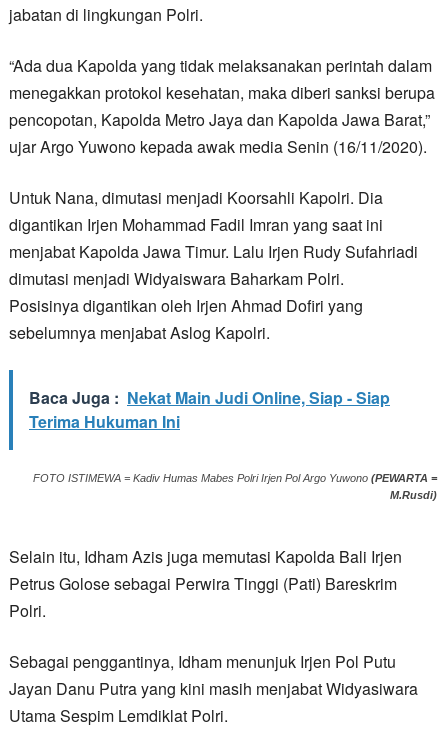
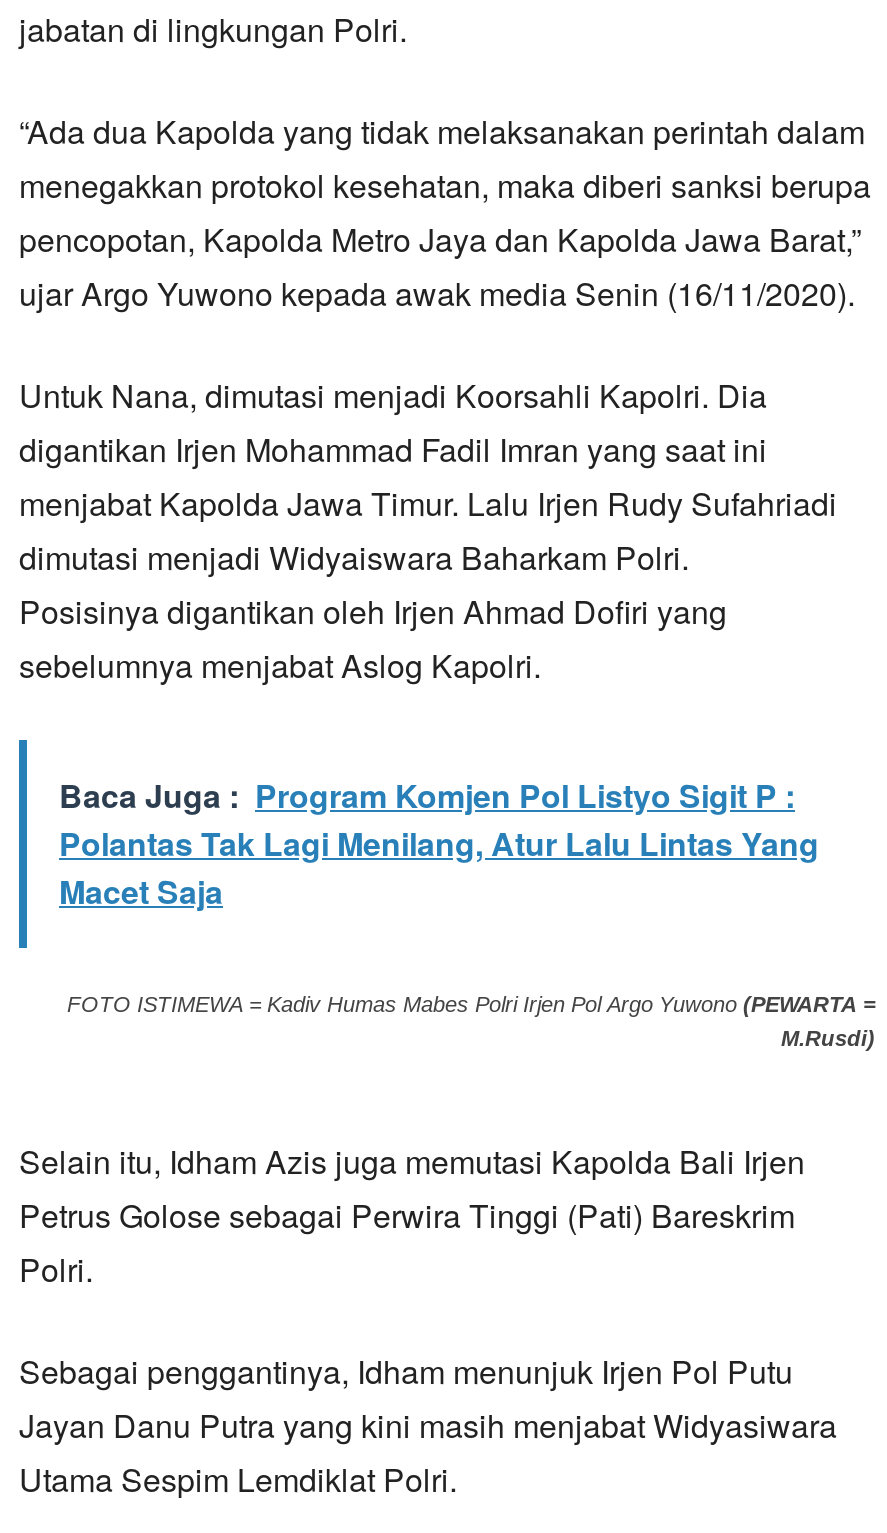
- Baca Juga : Nekat Main Judi Online, Siap - Siap
- Terima Hukuman Ini
+ Baca Juga : Program Komjen Pol Listyo Sigit P :
+ Polantas Tak Lagi Menilang, Atur Lalu Lintas Yang
+ Macet Saja
